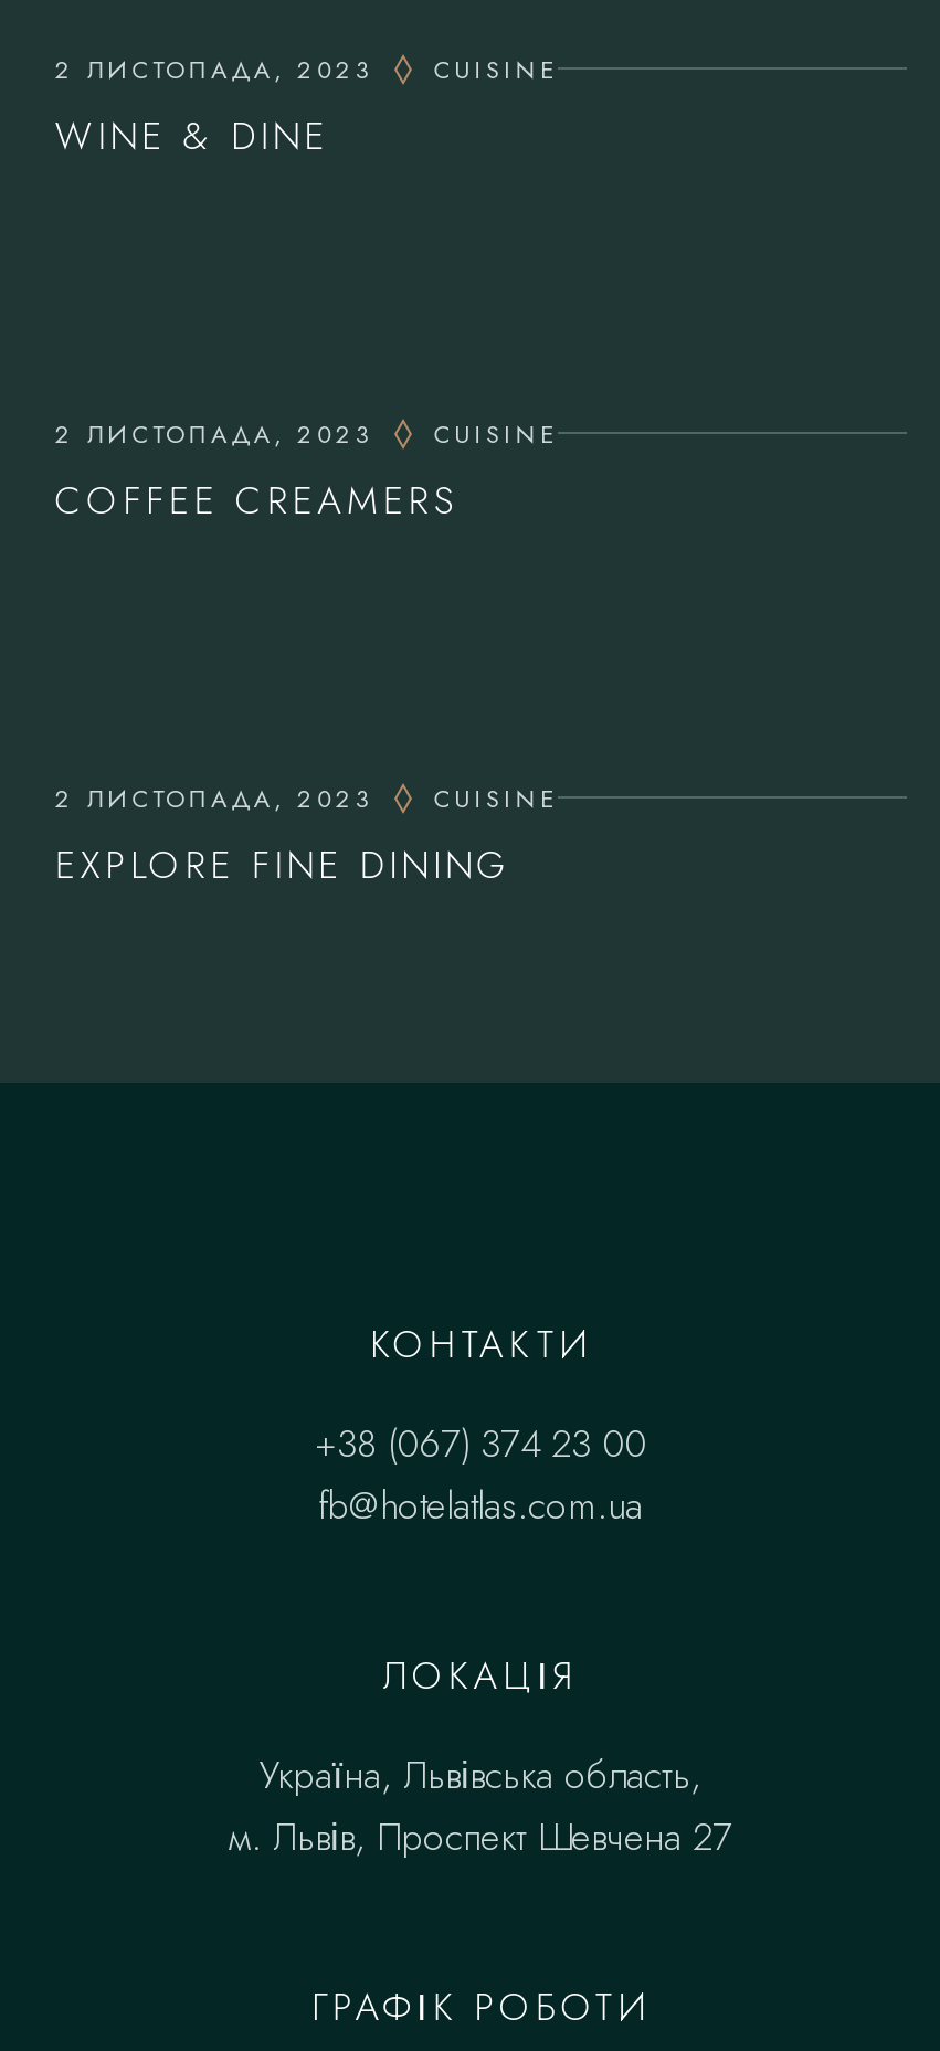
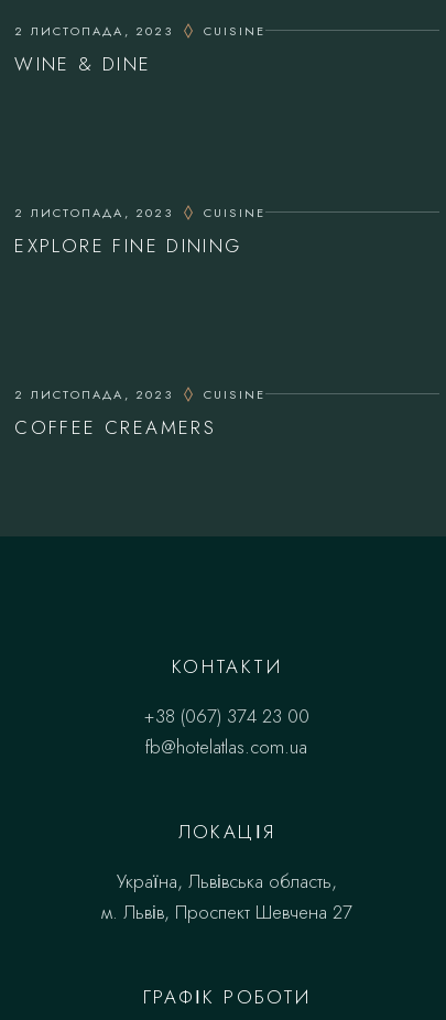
moved down: COFFEE CREAMERS

moved up: EXPLORE FINE DINING
